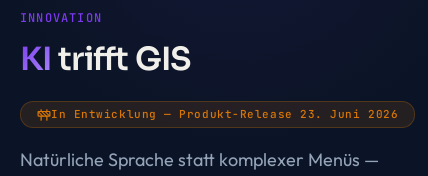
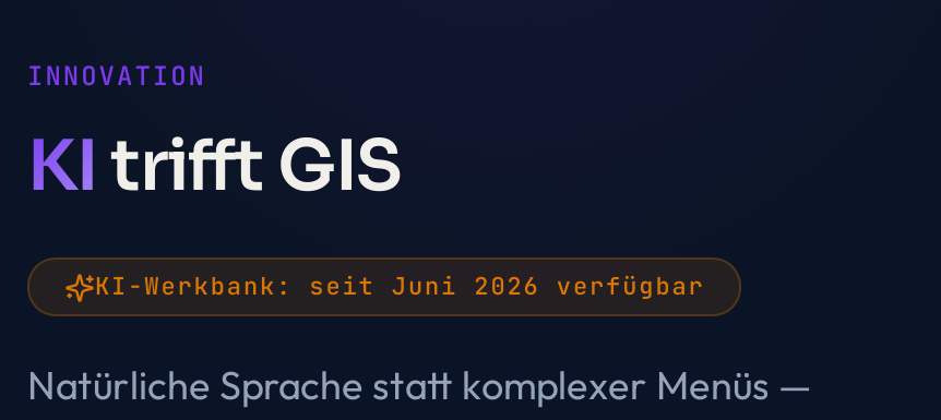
- In Entwicklung — Produkt-Release 23. Juni 2026
+ KI-Werkbank: seit Juni 2026 verfügbar
